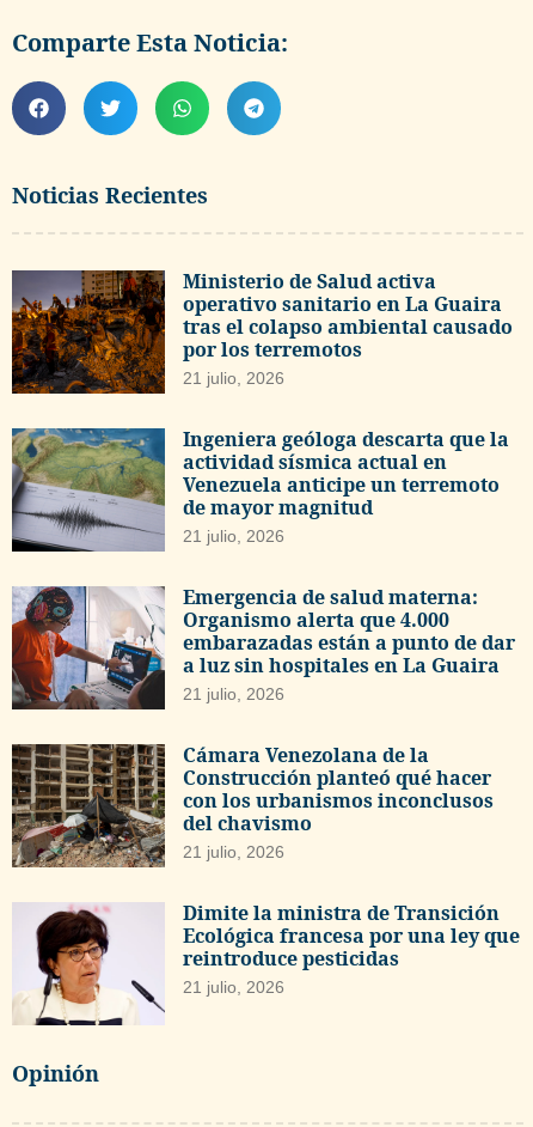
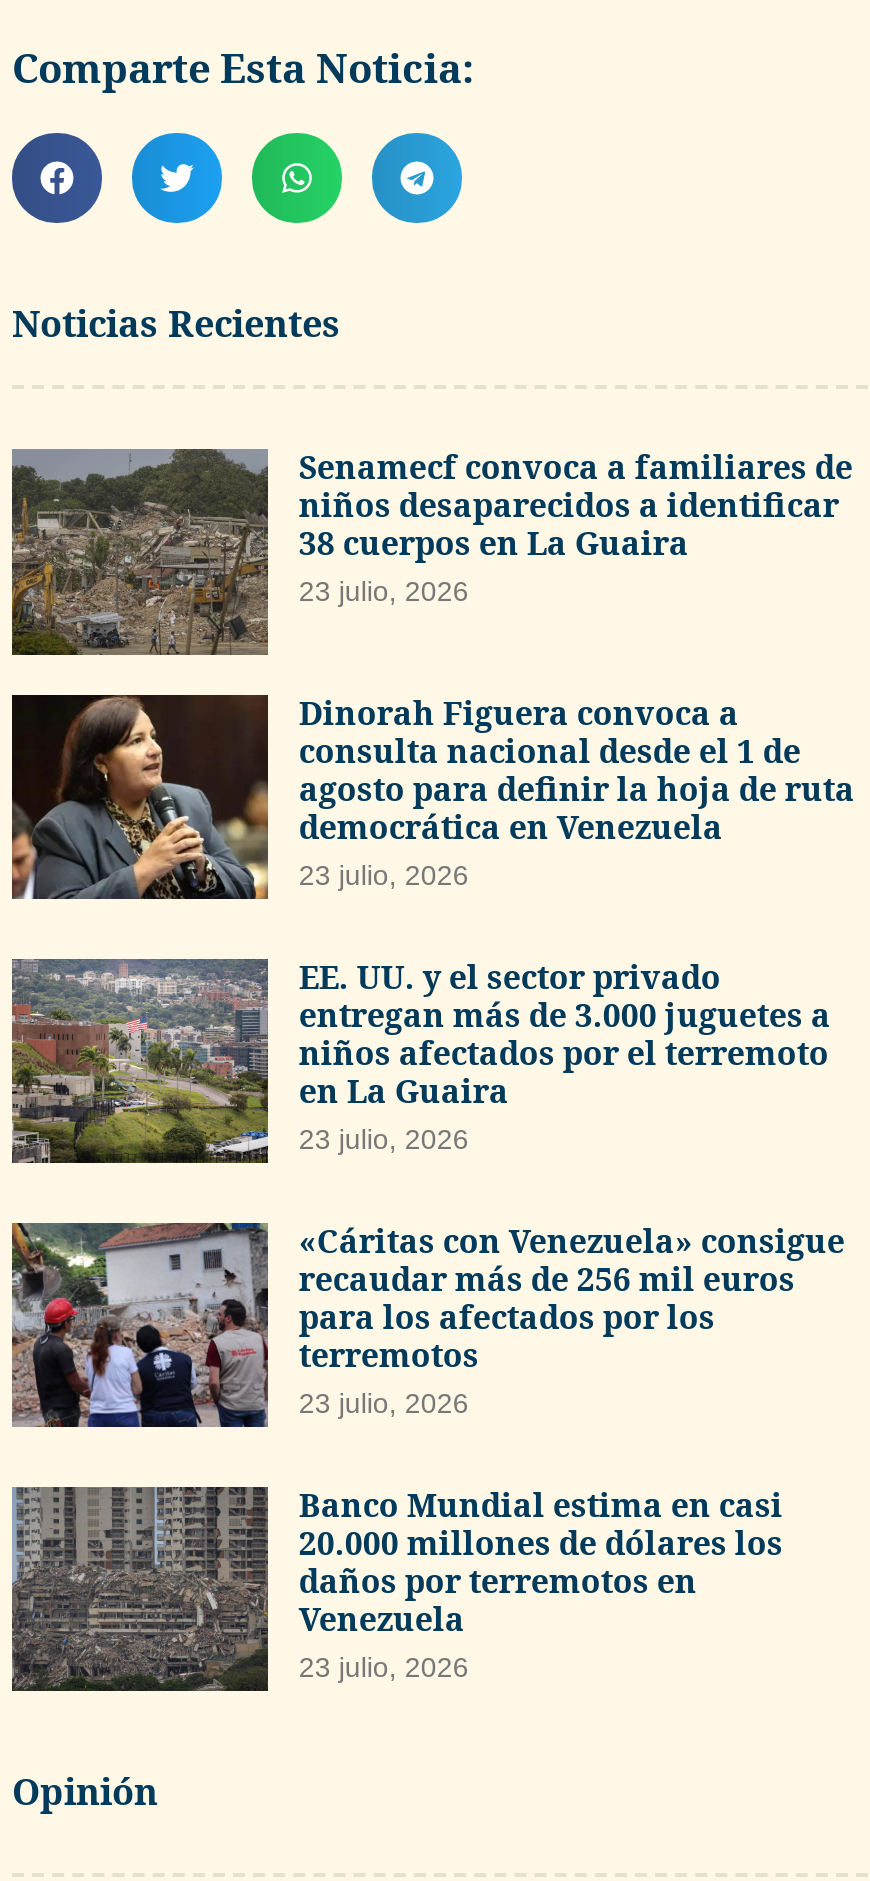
- [image]
- Ministerio de Salud activa
- operativo sanitario en La Guaira
- tras el colapso ambiental causado
- por los terremotos
- 21 julio, 2026
+ [image]
+ Senamecf convoca a familiares de
+ niños desaparecidos a identificar
+ 38 cuerpos en La Guaira
+ 23 julio, 2026

- [image]
- Ingeniera geóloga descarta que la
- actividad sísmica actual en
- Venezuela anticipe un terremoto
- de mayor magnitud
- 21 julio, 2026
+ [image]
+ Dinorah Figuera convoca a
+ consulta nacional desde el 1 de
+ agosto para definir la hoja de ruta
+ democrática en Venezuela
+ 23 julio, 2026

- [image]
- Emergencia de salud materna:
- Organismo alerta que 4.000
- embarazadas están a punto de dar
- a luz sin hospitales en La Guaira
- 21 julio, 2026
+ [image]
+ EE. UU. y el sector privado
+ entregan más de 3.000 juguetes a
+ niños afectados por el terremoto
+ en La Guaira
+ 23 julio, 2026

- [image]
- Cámara Venezolana de la
- Construcción planteó qué hacer
- con los urbanismos inconclusos
- del chavismo
- 21 julio, 2026
+ [image]
+ «Cáritas con Venezuela» consigue
+ recaudar más de 256 mil euros
+ para los afectados por los
+ terremotos
+ 23 julio, 2026

- [image]
- Dimite la ministra de Transición
- Ecológica francesa por una ley que
- reintroduce pesticidas
- 21 julio, 2026
+ [image]
+ Banco Mundial estima en casi
+ 20.000 millones de dólares los
+ daños por terremotos en
+ Venezuela
+ 23 julio, 2026
